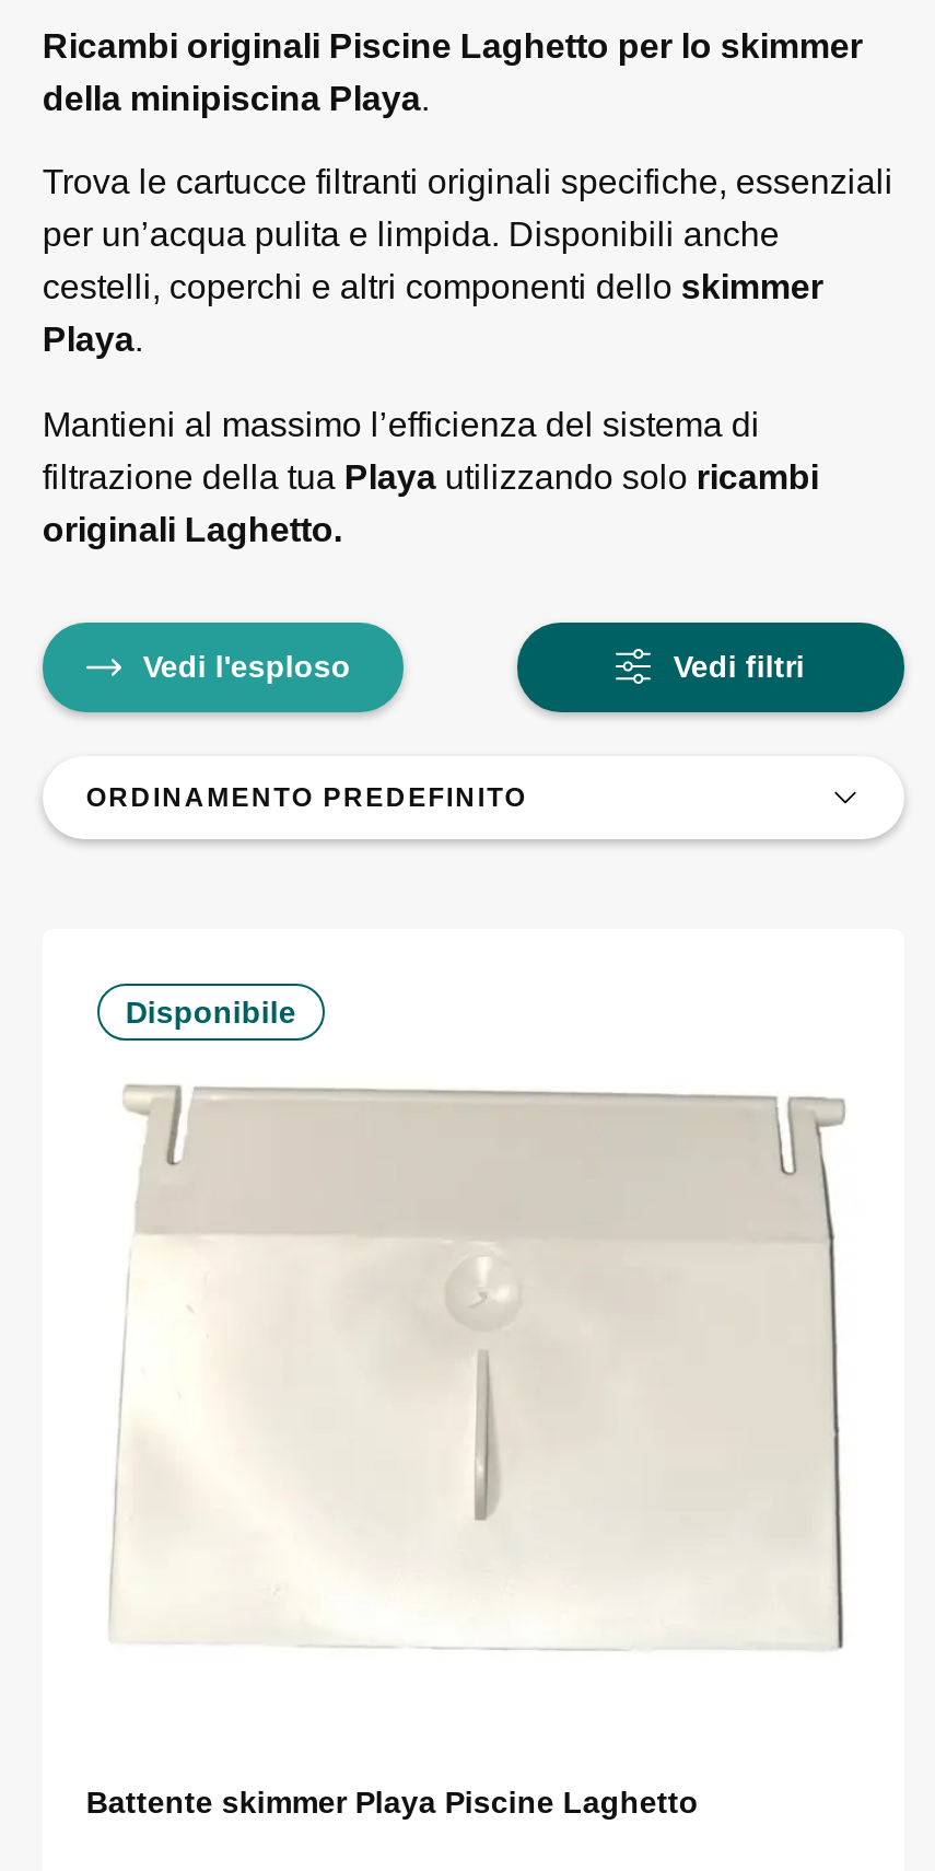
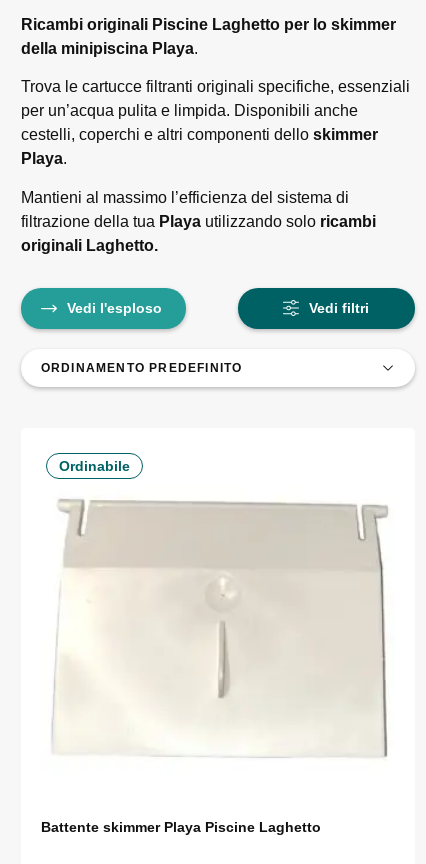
- Disponibile
+ Ordinabile
